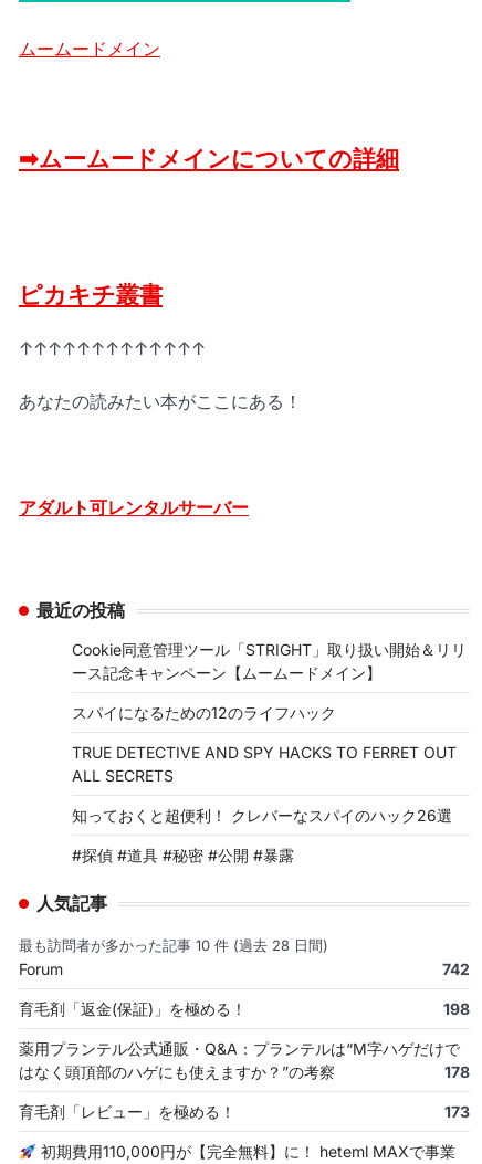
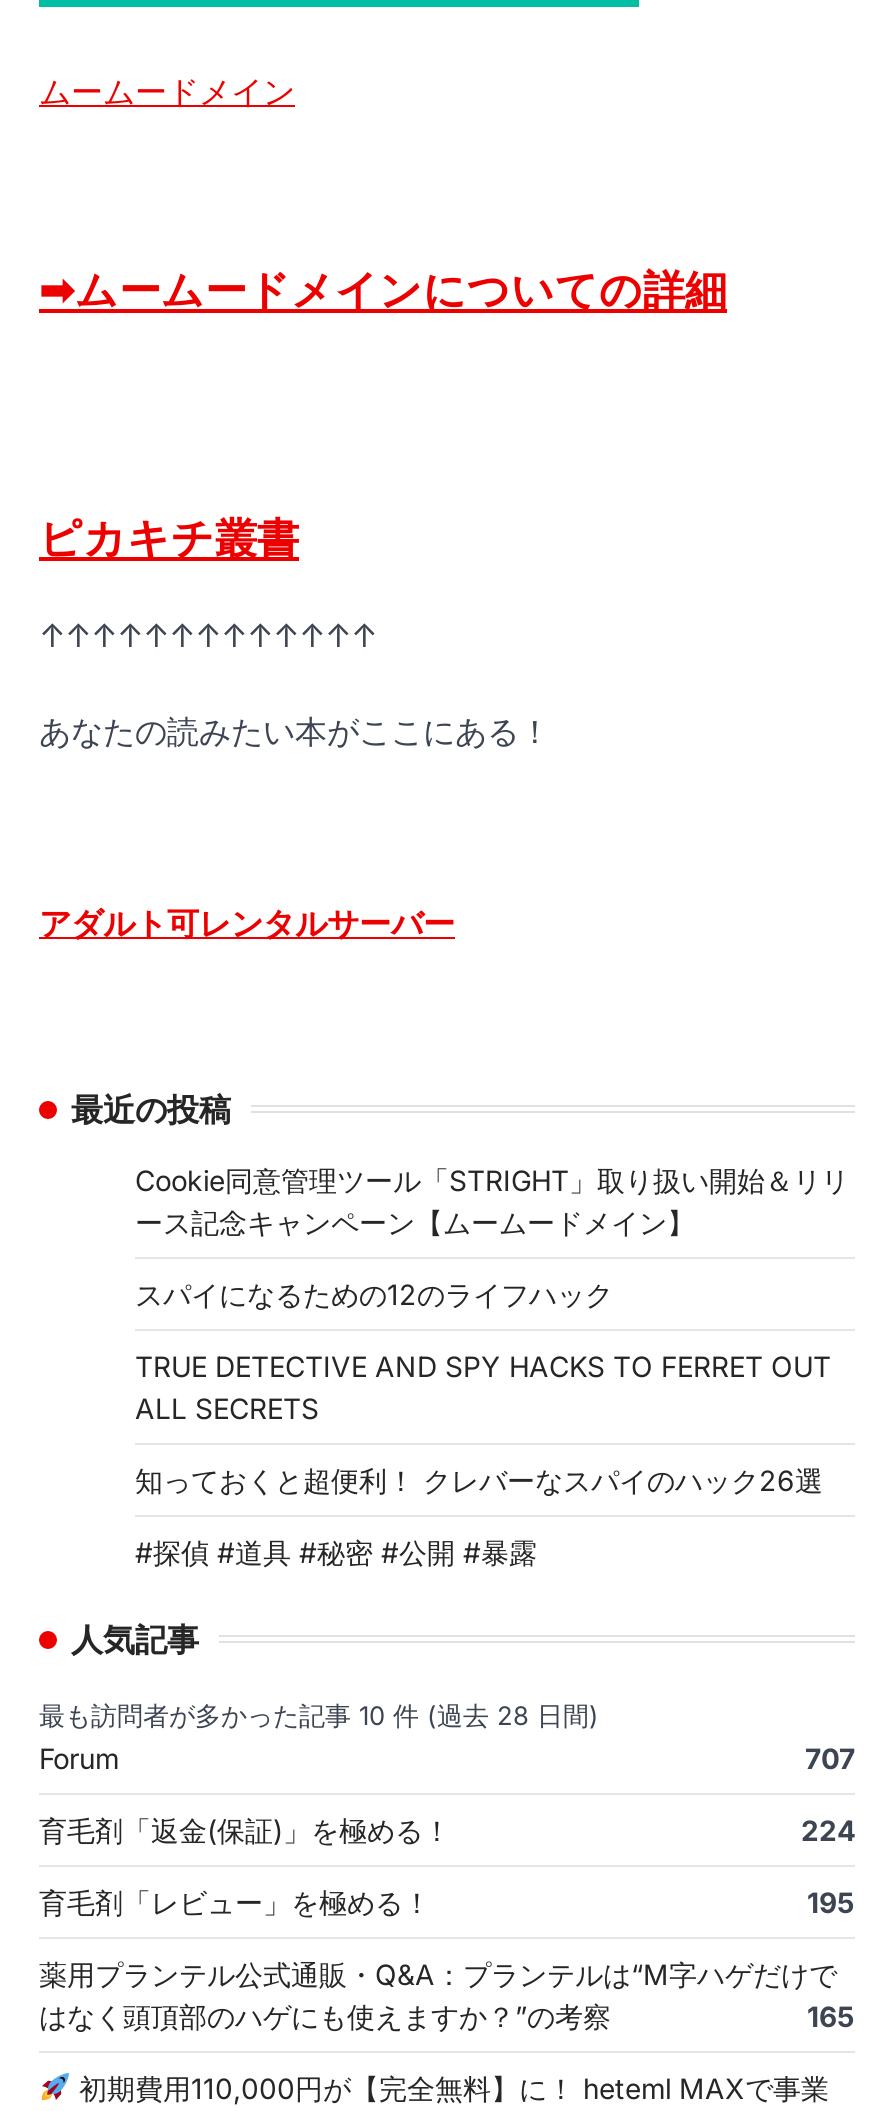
- 742
+ 707

- 198
+ 224
+ 195

moved down: 薬用プランテル公式通販・Q&A：プランテルは“M字ハゲだけで | はなく頭頂部のハゲにも使えますか？”の考察

- 178
- 173
+ 165

moved up: 育毛剤「レビュー」を極める！
